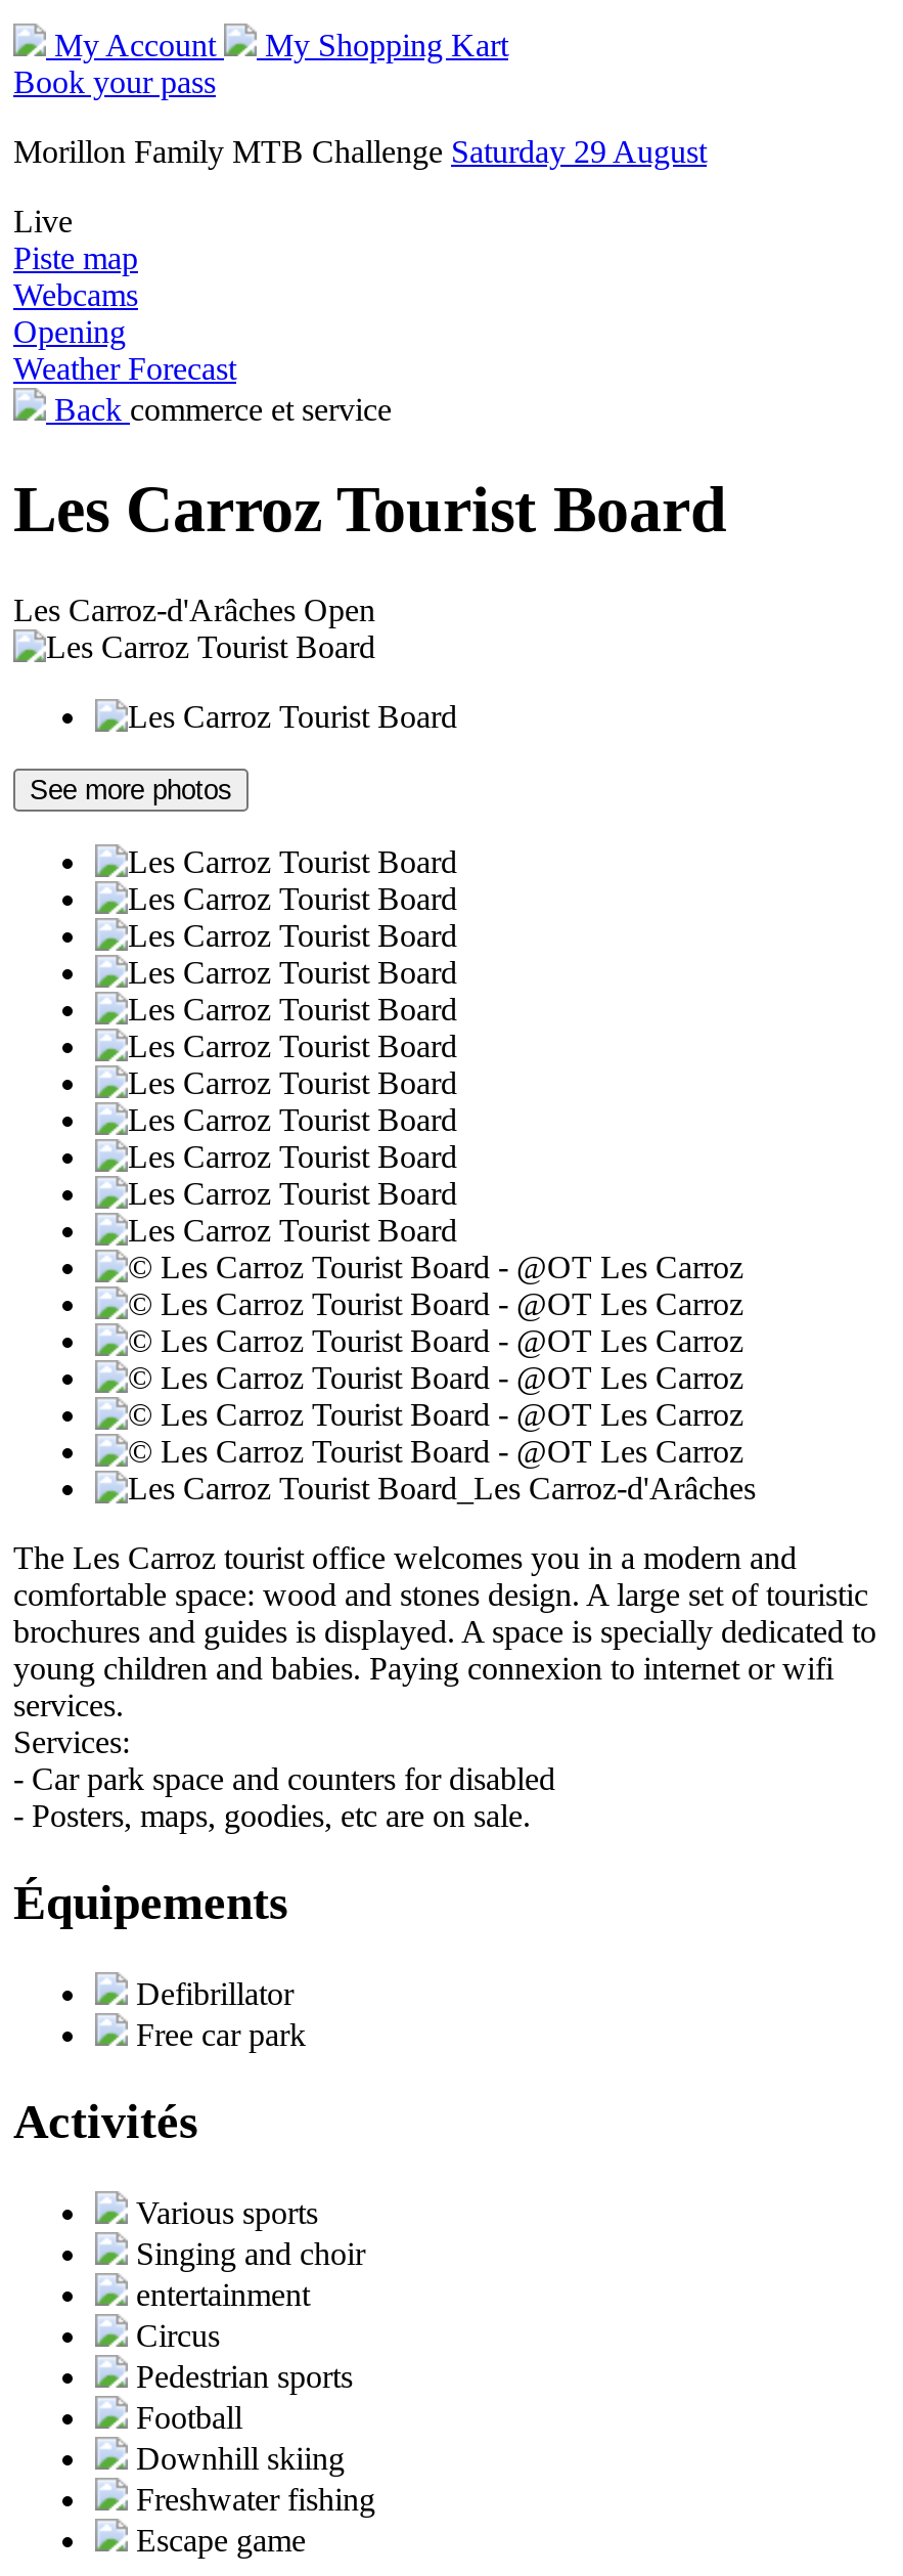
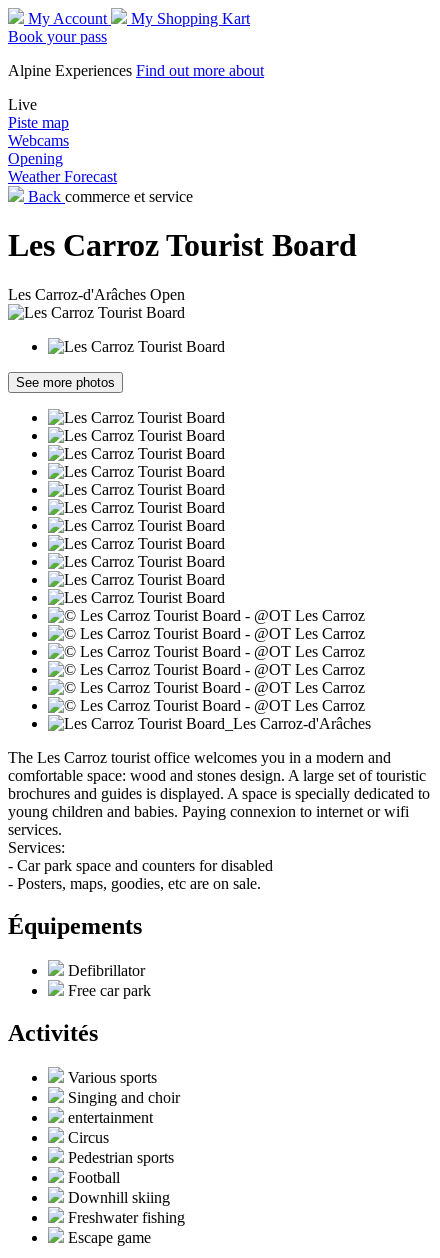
- Morillon Family MTB Challenge Saturday 29 August
+ Alpine Experiences Find out more about
